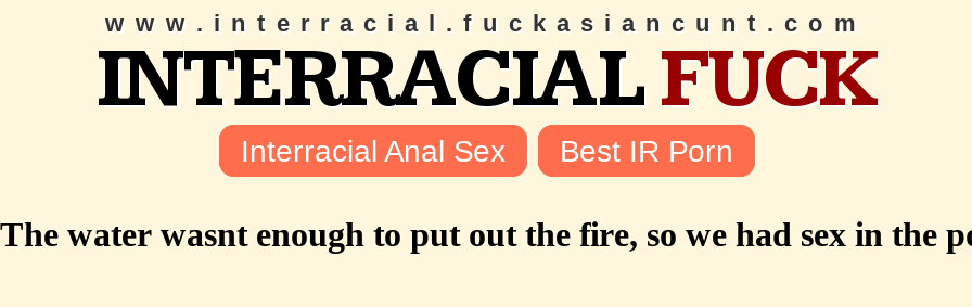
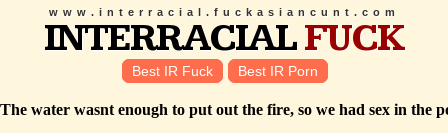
- Interracial Anal Sex
+ Best IR Fuck
